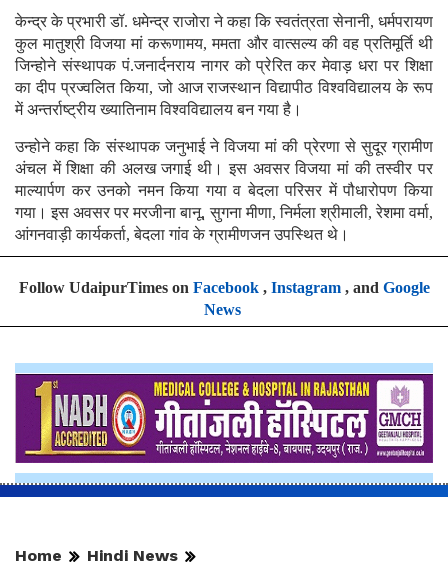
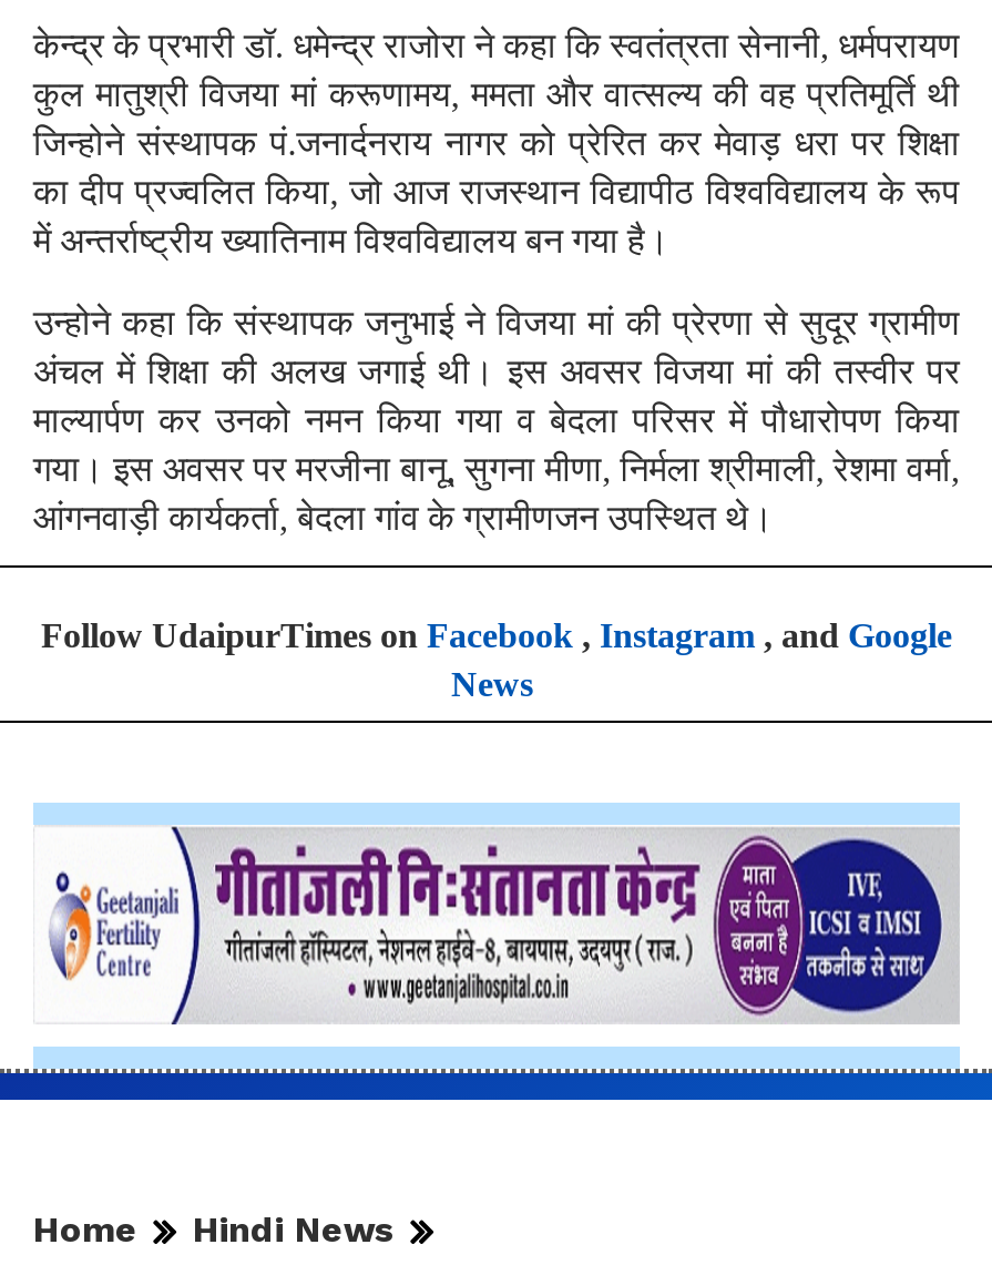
- [image]
+ [image]
